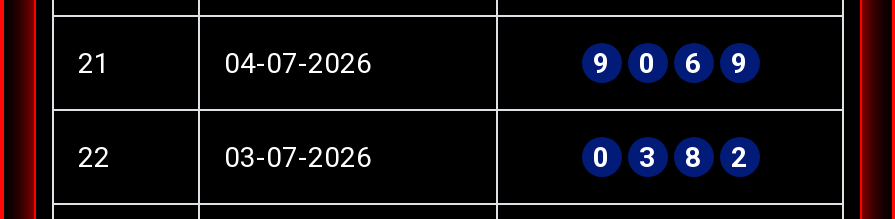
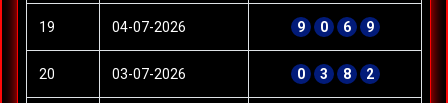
- 21
+ 19

- 22
+ 20
